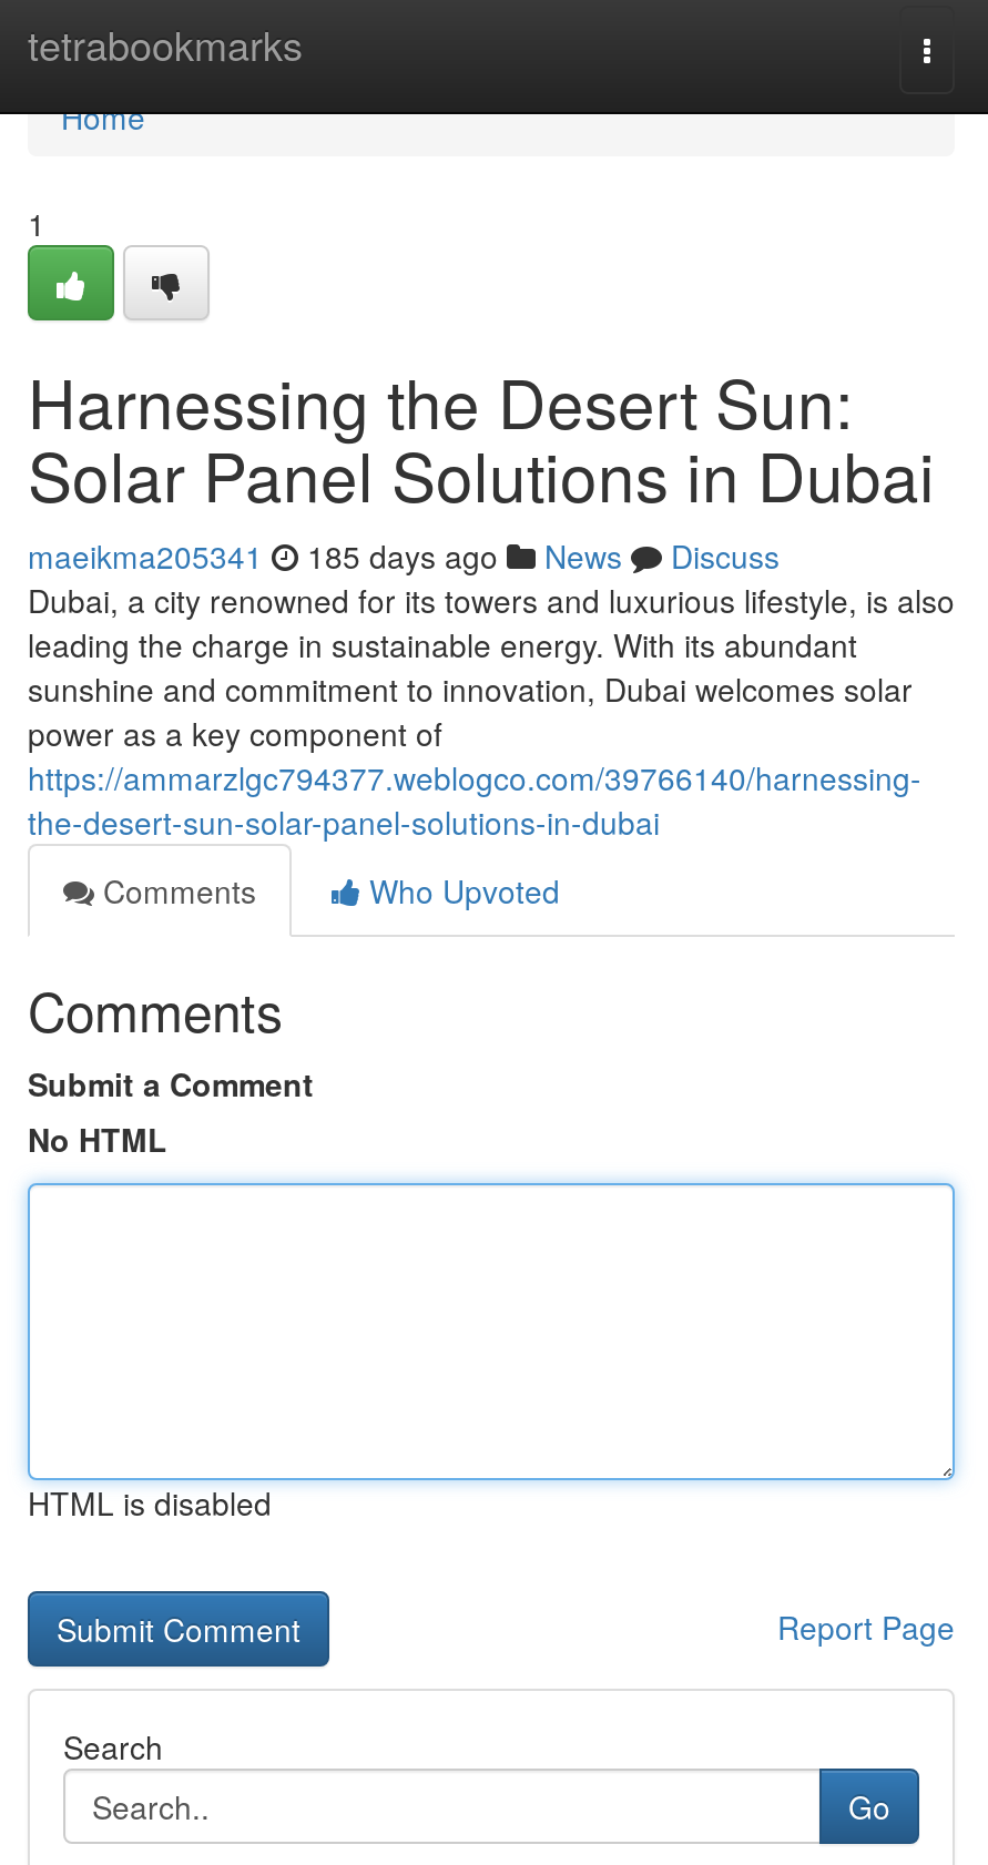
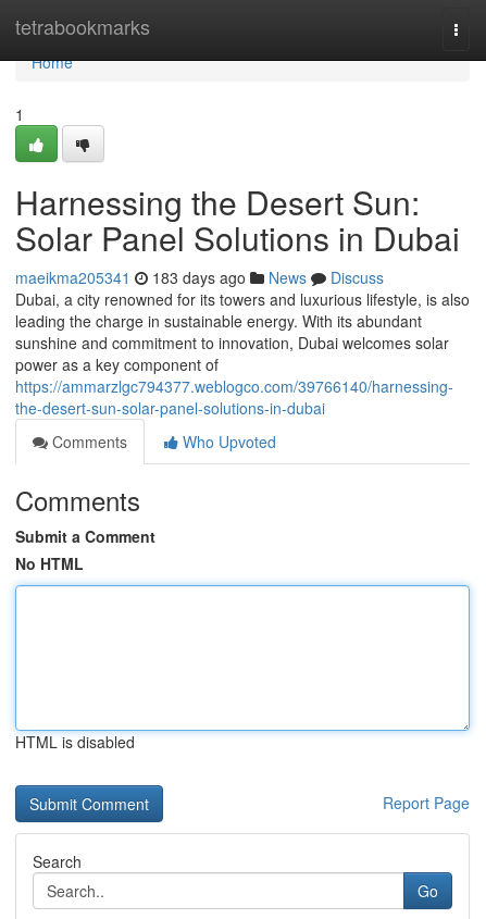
- maeikma205341 185 days ago News Discuss
+ maeikma205341 183 days ago News Discuss
